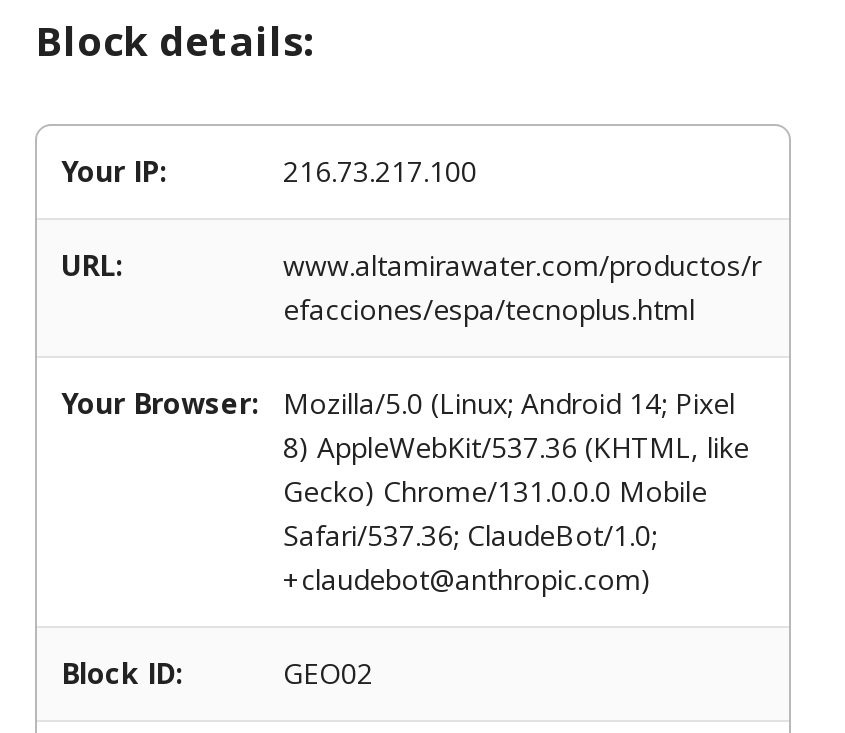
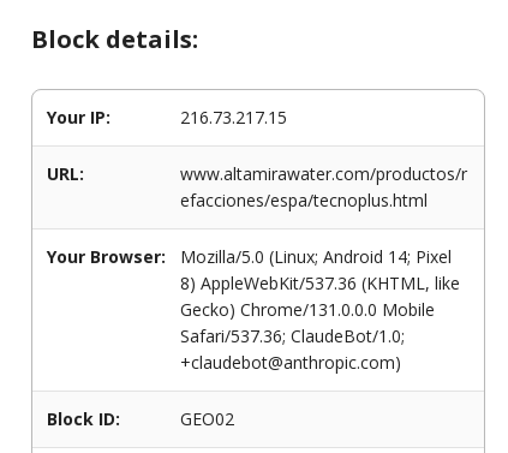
- 216.73.217.100
+ 216.73.217.15
